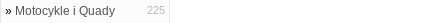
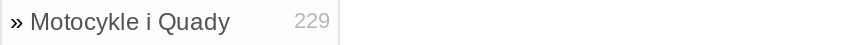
- 225
+ 229
